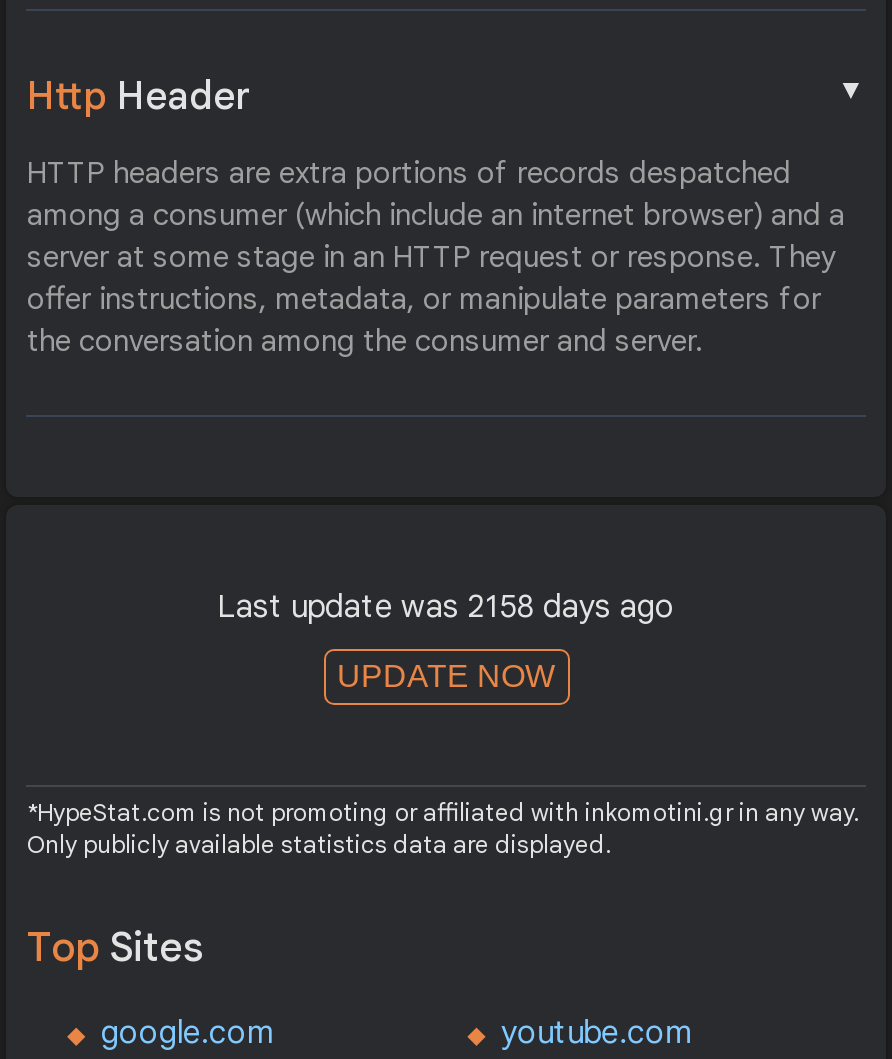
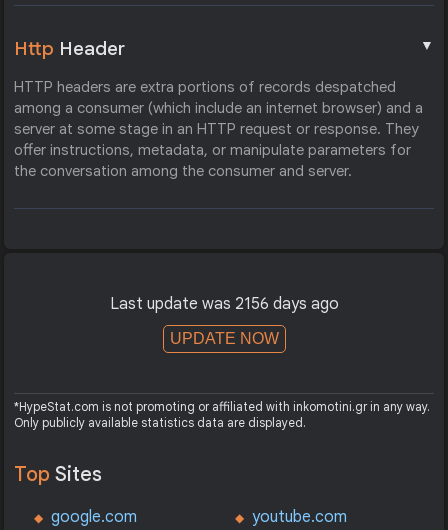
- Last update was 2158 days ago
+ Last update was 2156 days ago
